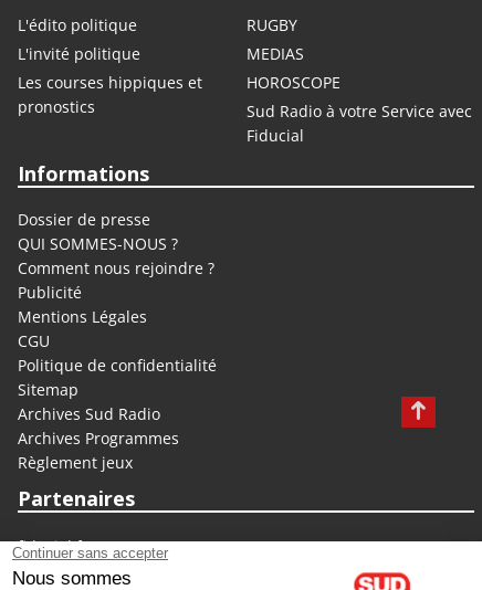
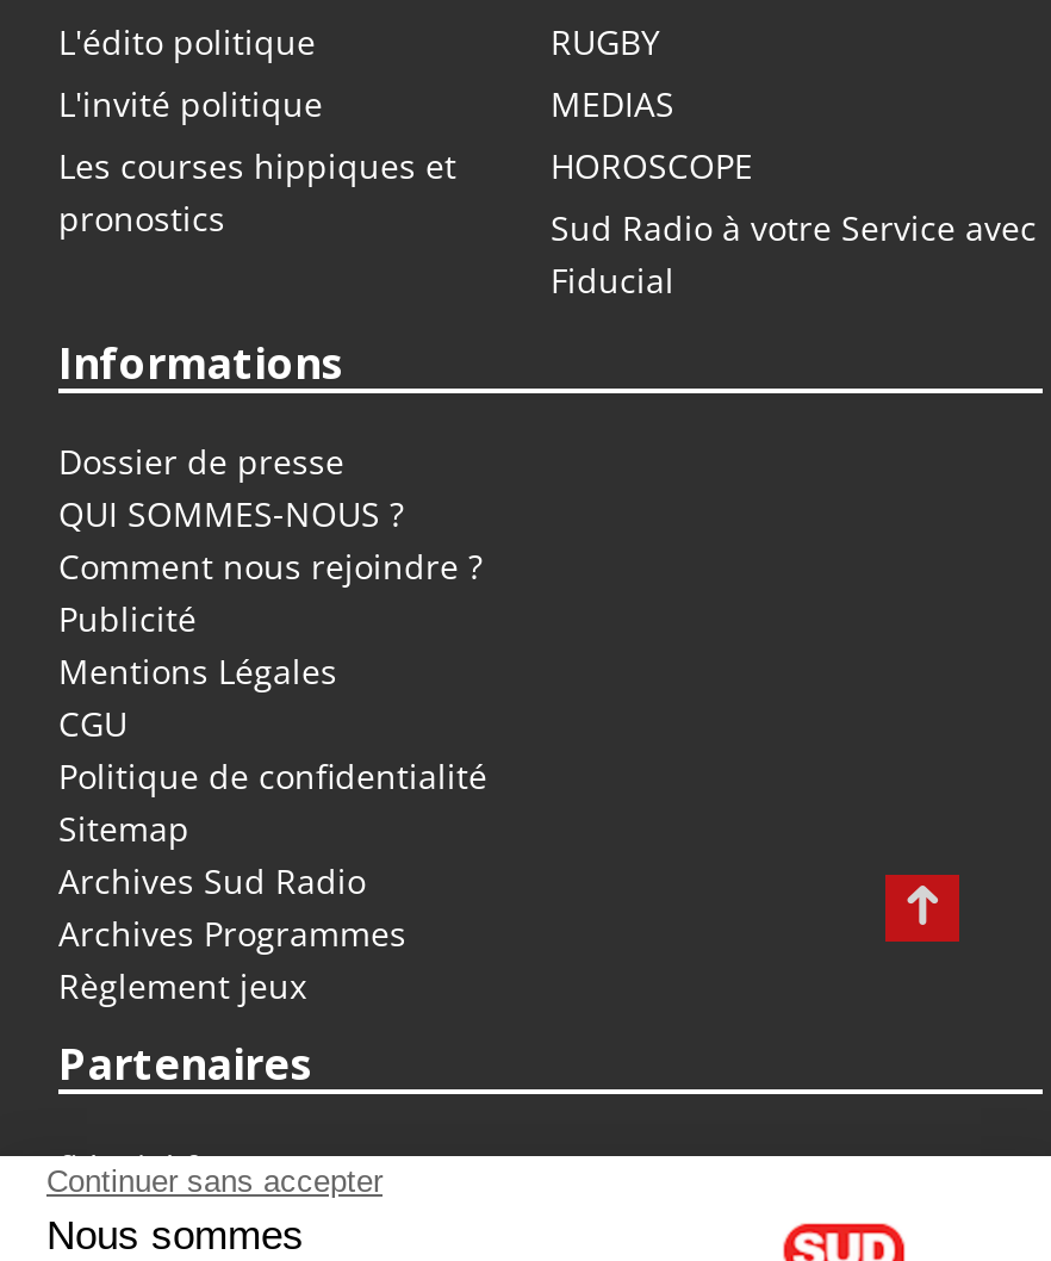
- [image]
+ [image]
